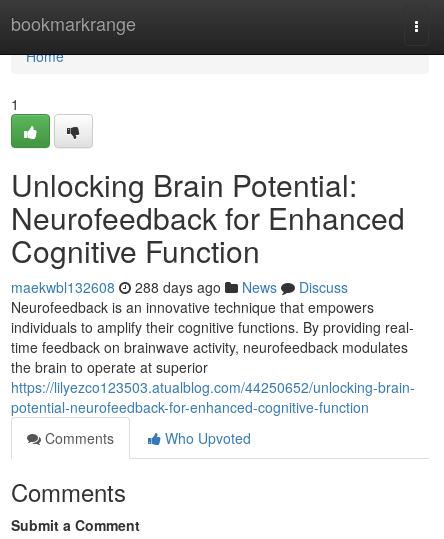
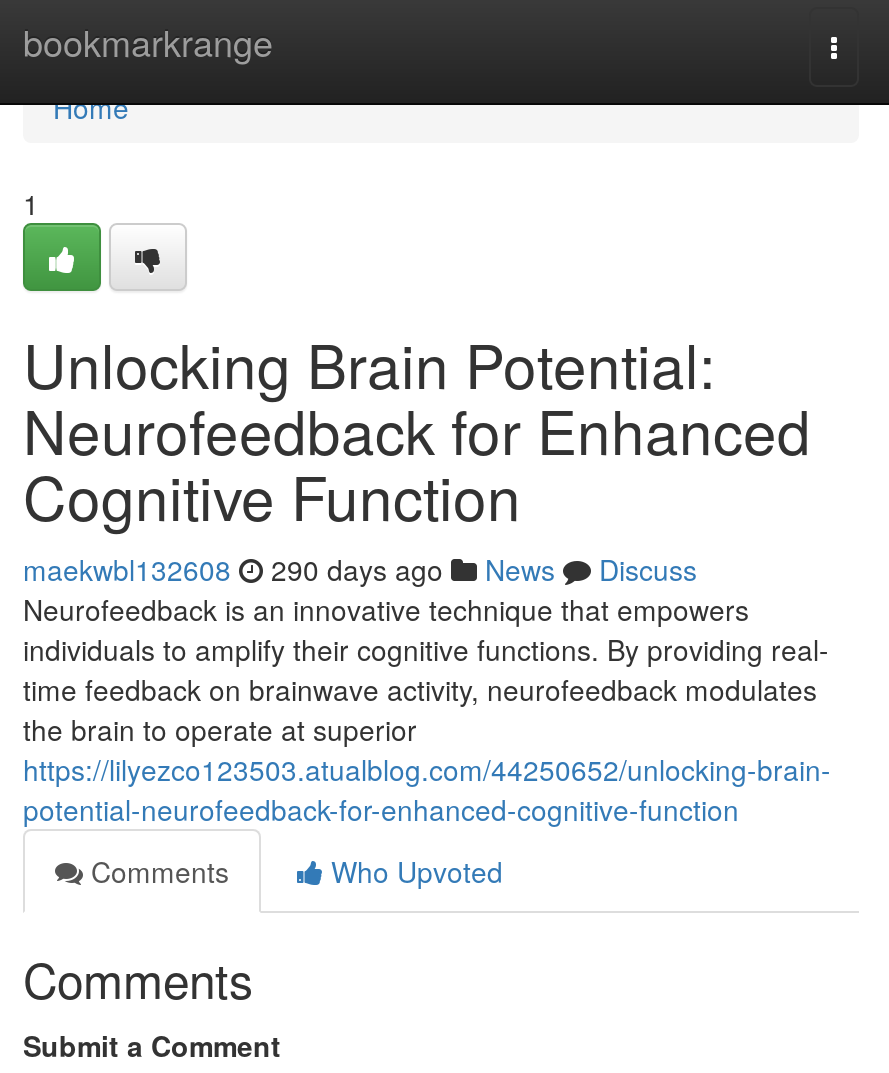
- maekwbl132608 288 days ago News Discuss
+ maekwbl132608 290 days ago News Discuss
